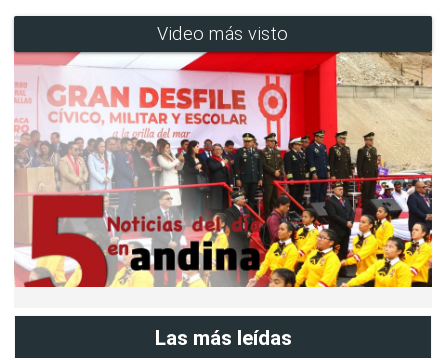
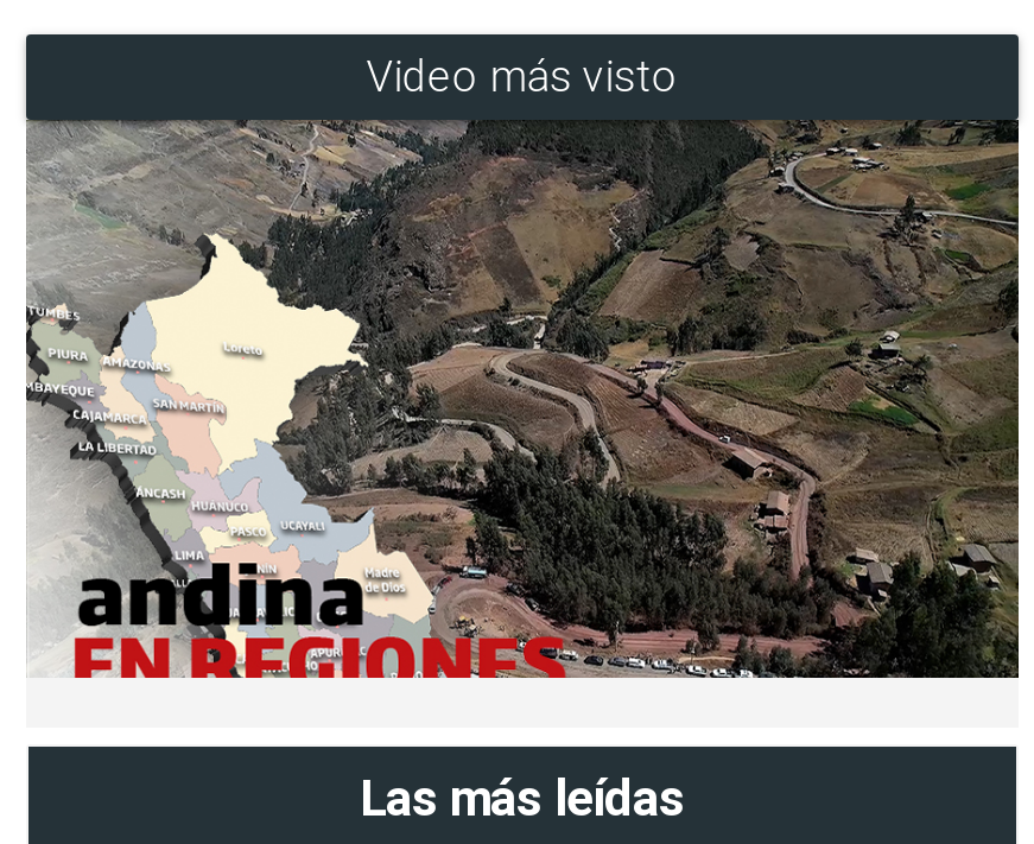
- [image]
+ [image]
